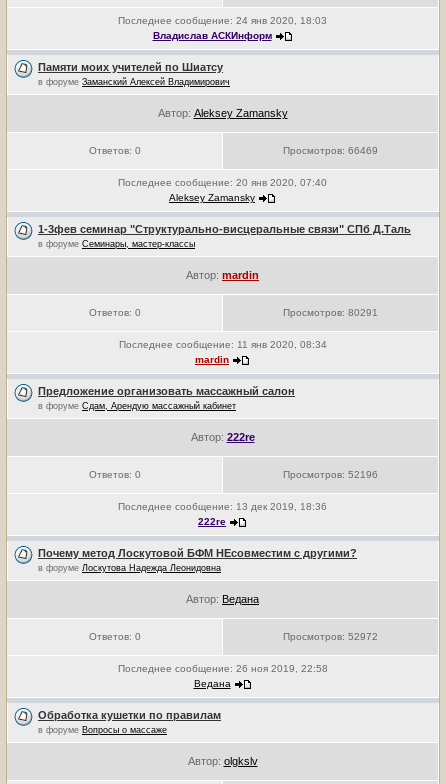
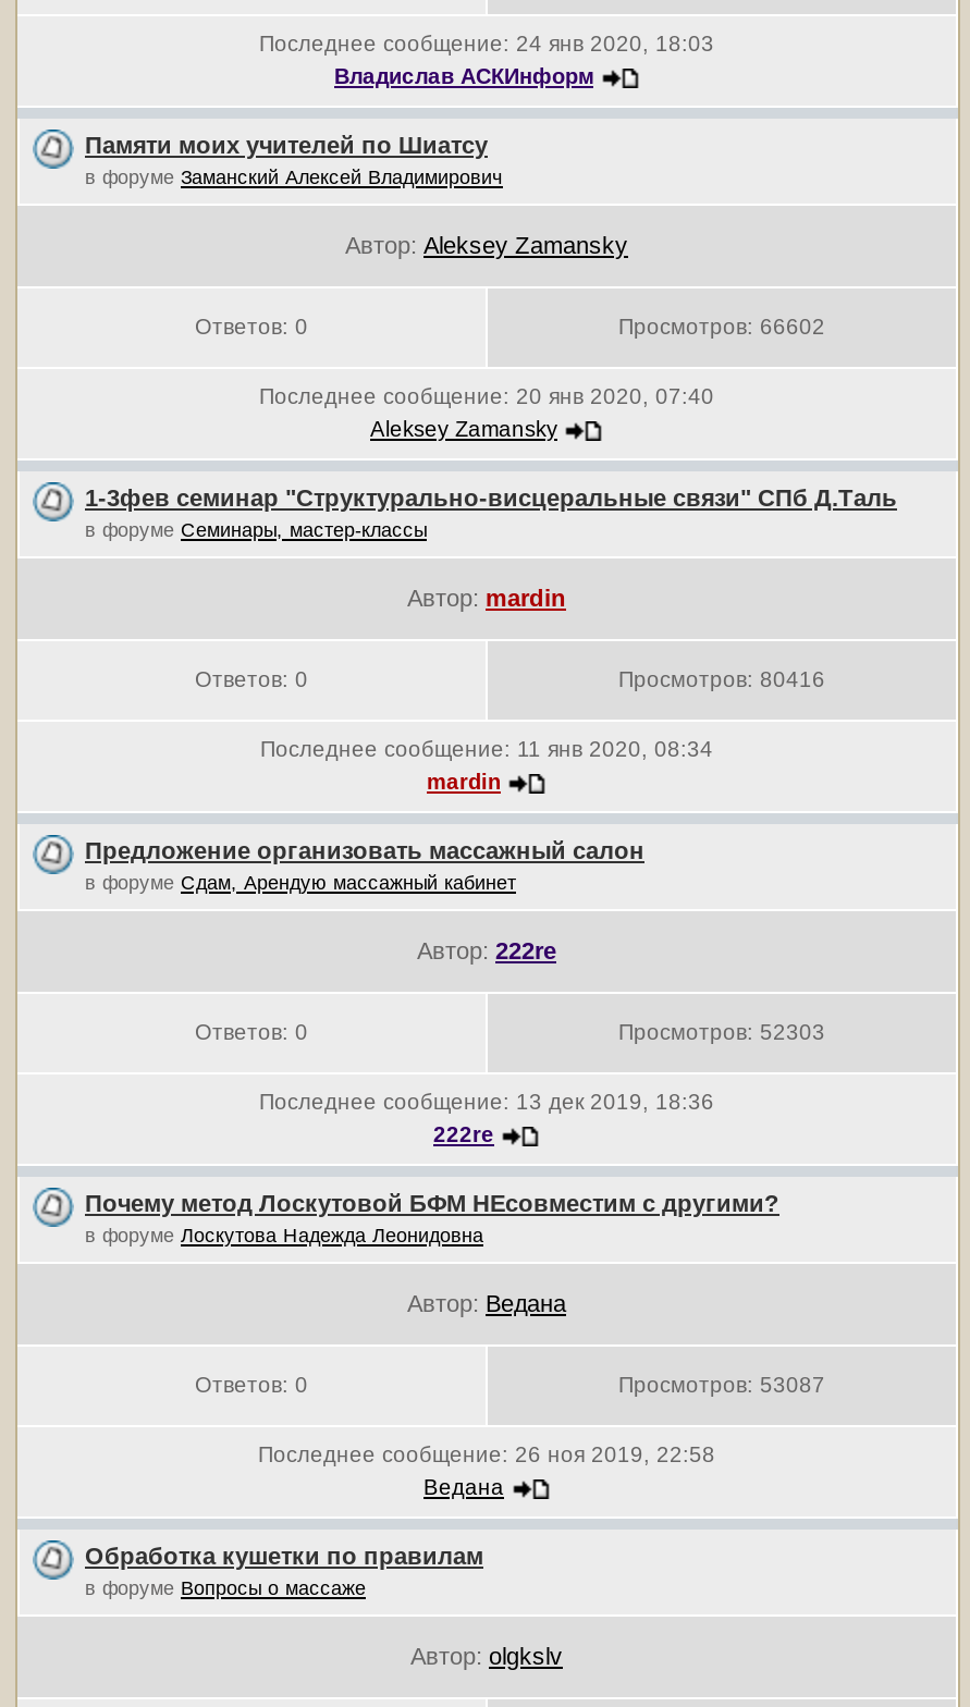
- Просмотров: 66469
+ Просмотров: 66602

- Просмотров: 80291
+ Просмотров: 80416

- Просмотров: 52196
+ Просмотров: 52303

- Просмотров: 52972
+ Просмотров: 53087
